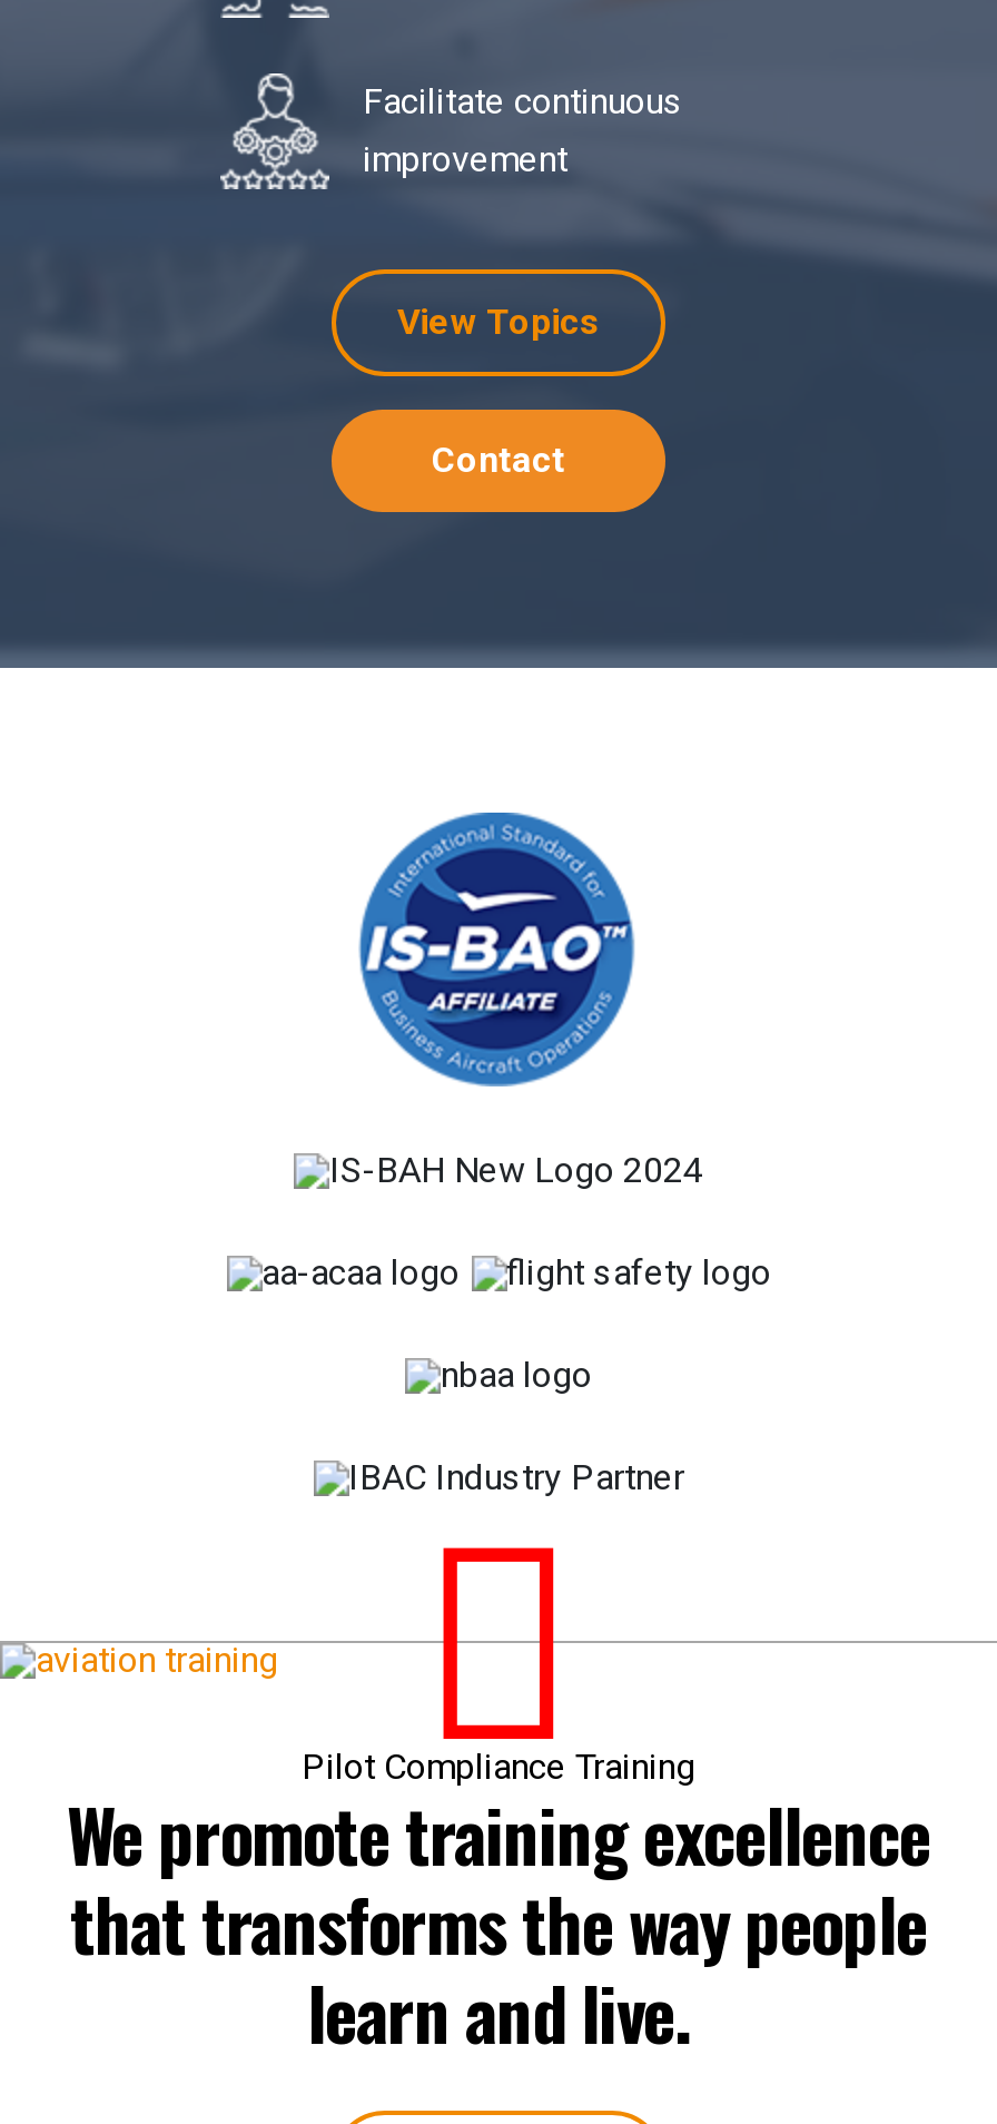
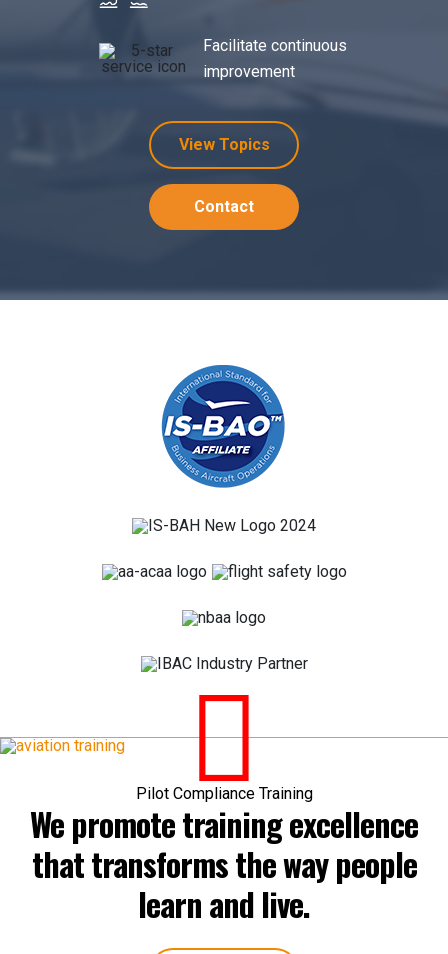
- [image]
+ [image]
